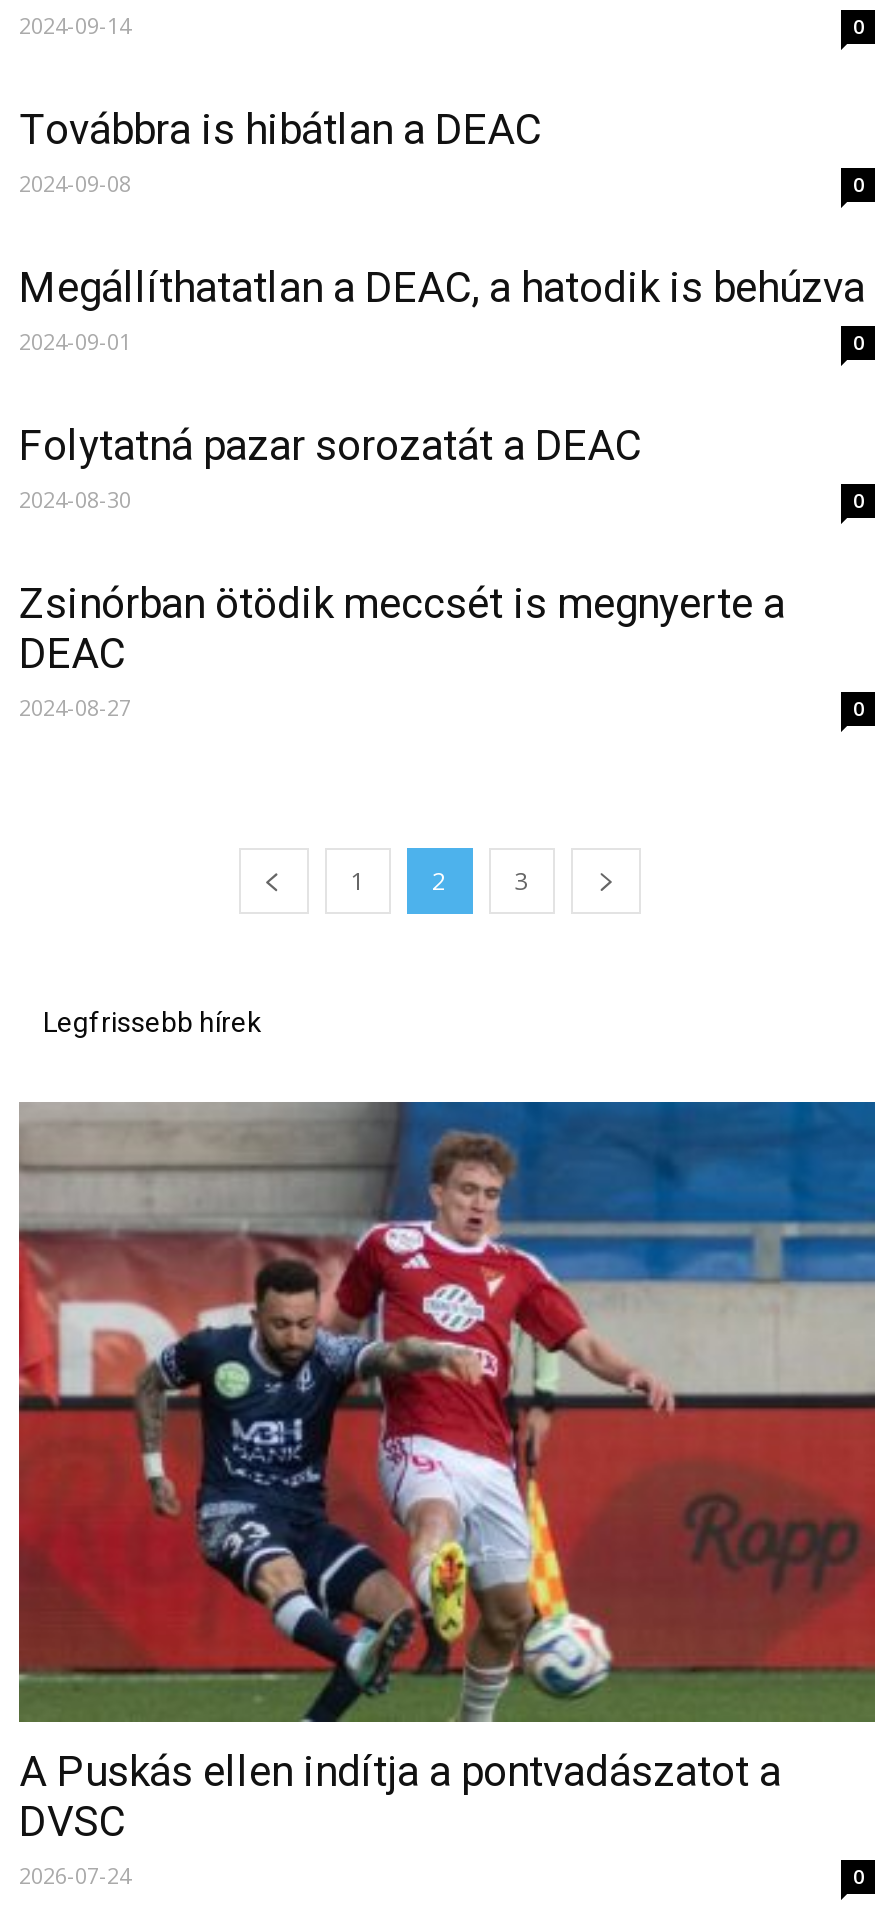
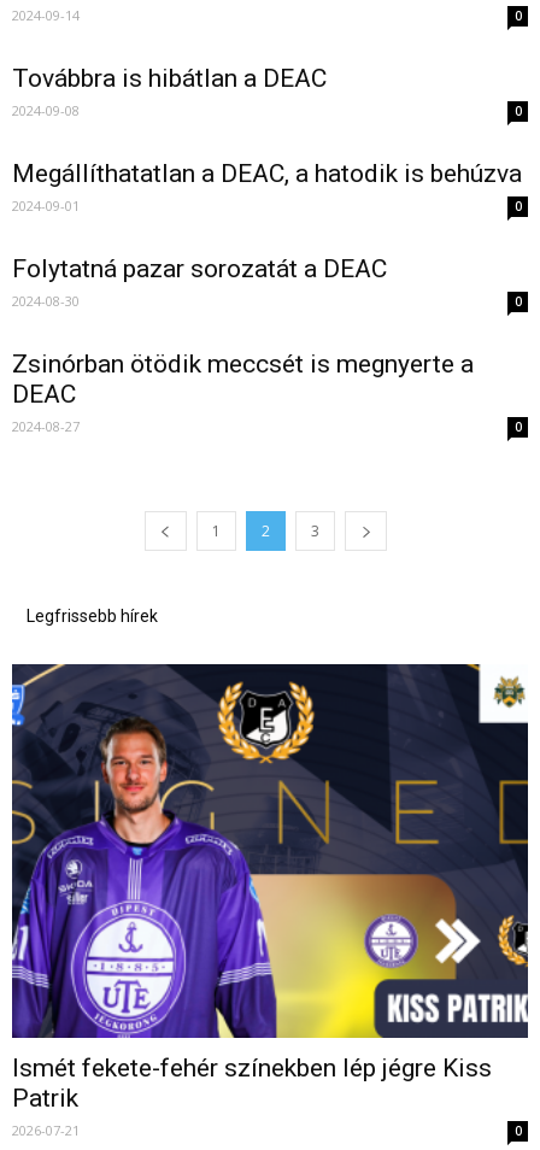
- [image]
- A Puskás ellen indítja a pontvadászatot a
- DVSC
- 2026-07-24
+ [image]
+ Ismét fekete-fehér színekben lép jégre Kiss
+ Patrik
+ 2026-07-21
